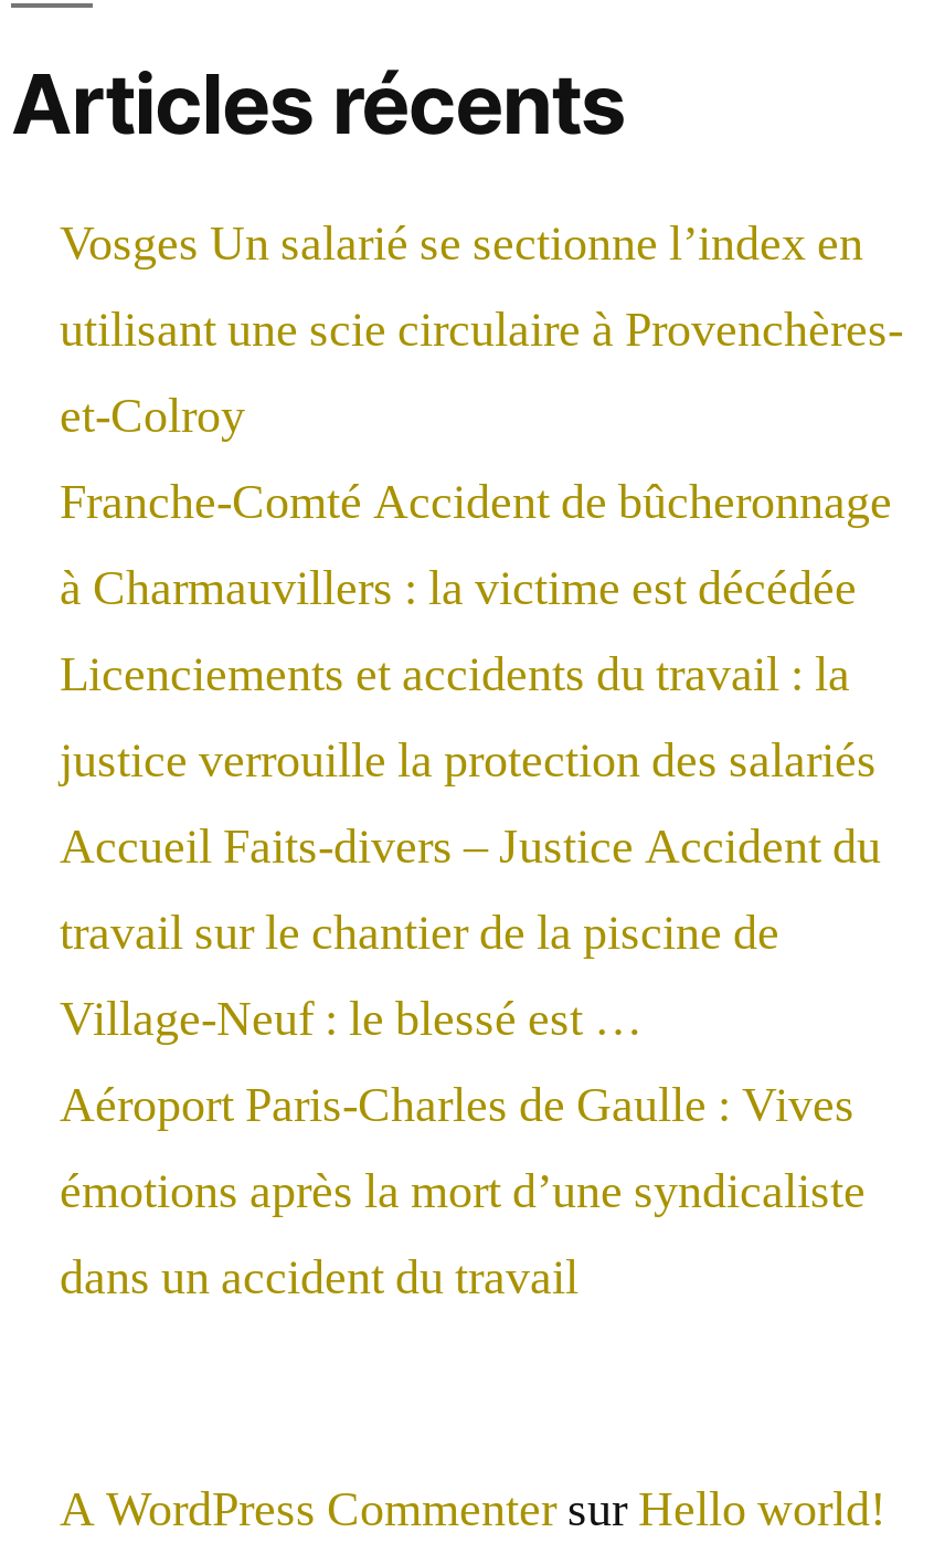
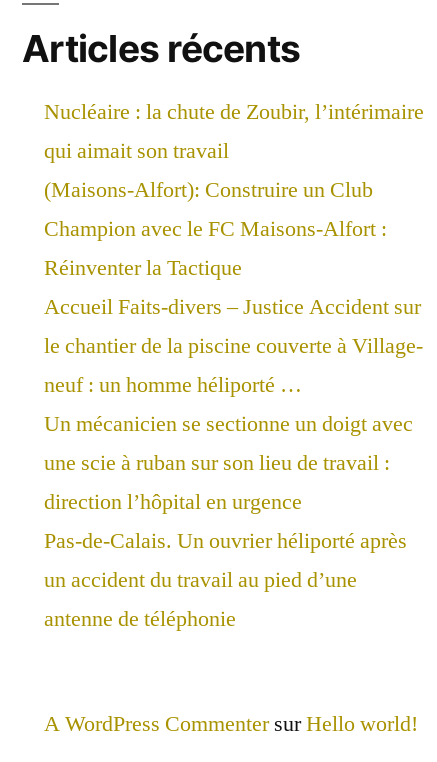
- Vosges Un salarié se sectionne l’index en
- utilisant une scie circulaire à Provenchères-
- et-Colroy
- Franche-Comté Accident de bûcheronnage
- à Charmauvillers : la victime est décédée
- Licenciements et accidents du travail : la
- justice verrouille la protection des salariés
- Accueil Faits-divers – Justice Accident du
- travail sur le chantier de la piscine de
- Village-Neuf : le blessé est …
- Aéroport Paris-Charles de Gaulle : Vives
- émotions après la mort d’une syndicaliste
- dans un accident du travail
+ Nucléaire : la chute de Zoubir, l’intérimaire
+ qui aimait son travail
+ (Maisons-Alfort): Construire un Club
+ Champion avec le FC Maisons-Alfort :
+ Réinventer la Tactique
+ Accueil Faits-divers – Justice Accident sur
+ le chantier de la piscine couverte à Village-
+ neuf : un homme héliporté …
+ Un mécanicien se sectionne un doigt avec
+ une scie à ruban sur son lieu de travail :
+ direction l’hôpital en urgence
+ Pas-de-Calais. Un ouvrier héliporté après
+ un accident du travail au pied d’une
+ antenne de téléphonie
